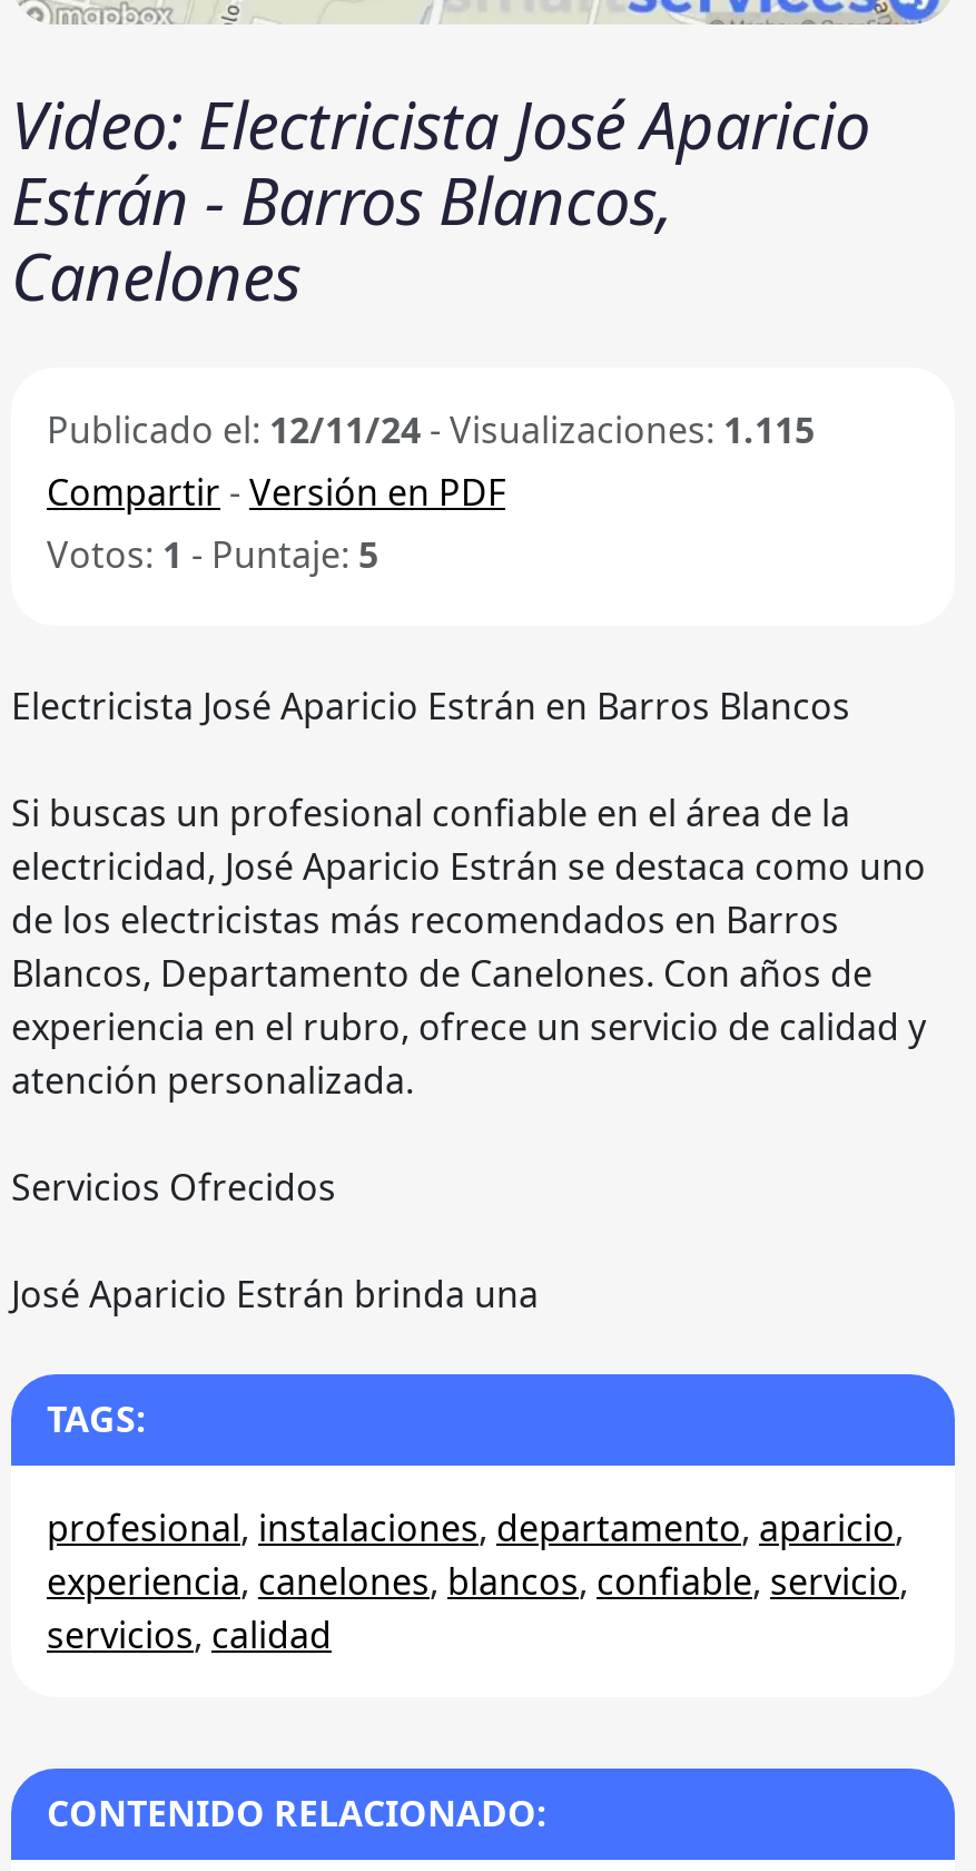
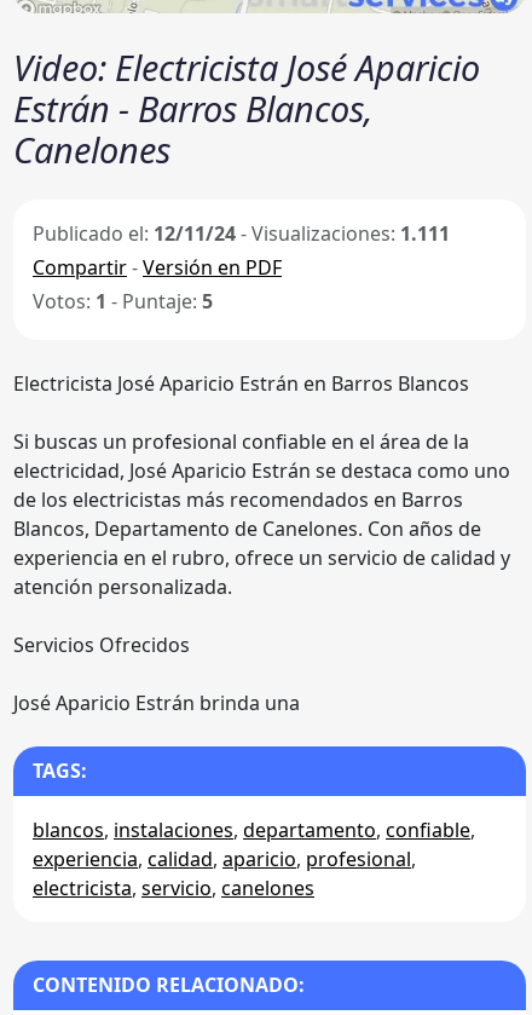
- Publicado el: 12/11/24 - Visualizaciones: 1.115
+ Publicado el: 12/11/24 - Visualizaciones: 1.111

- profesional, instalaciones, departamento, aparicio,
- experiencia, canelones, blancos, confiable, servicio,
- servicios, calidad
+ blancos, instalaciones, departamento, confiable,
+ experiencia, calidad, aparicio, profesional,
+ electricista, servicio, canelones
